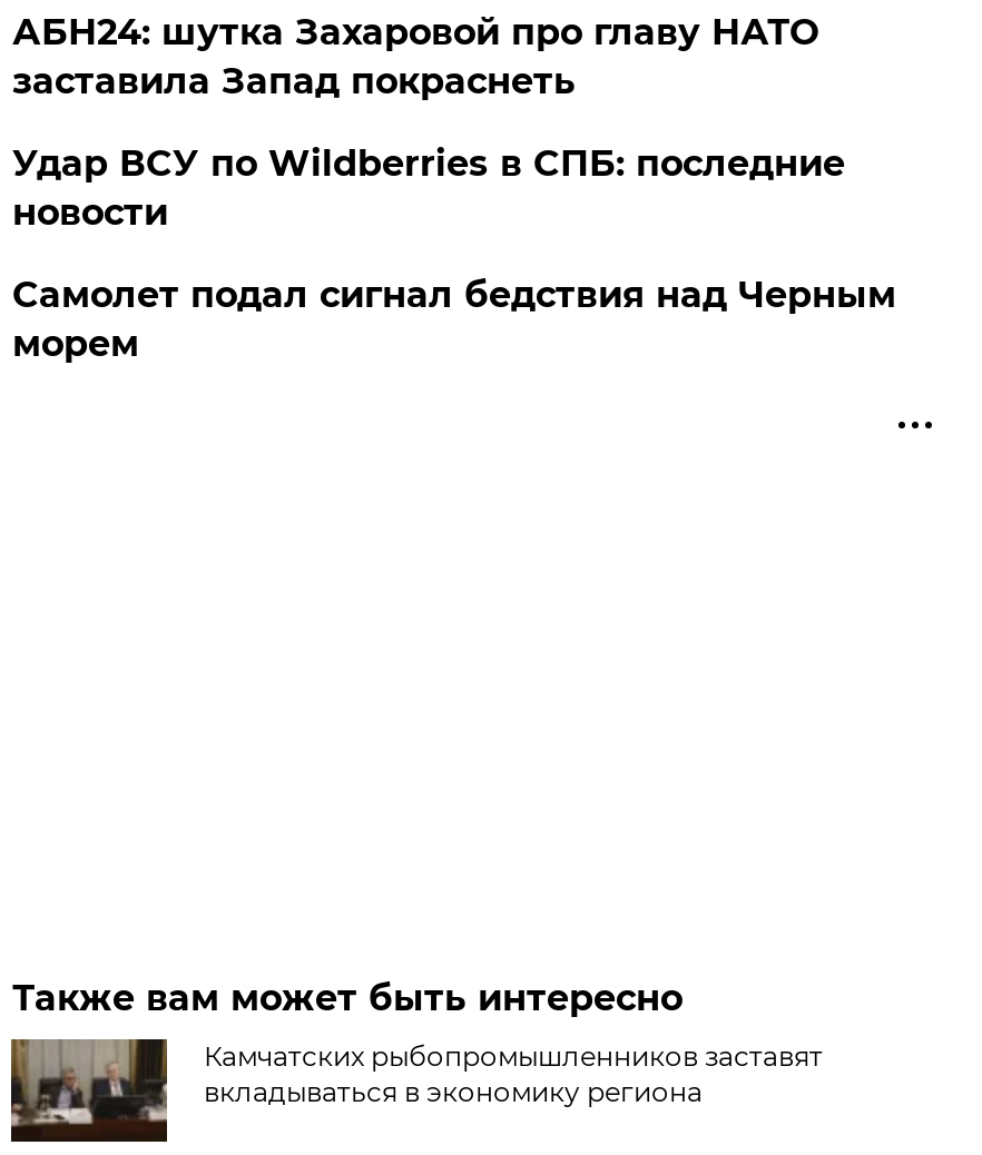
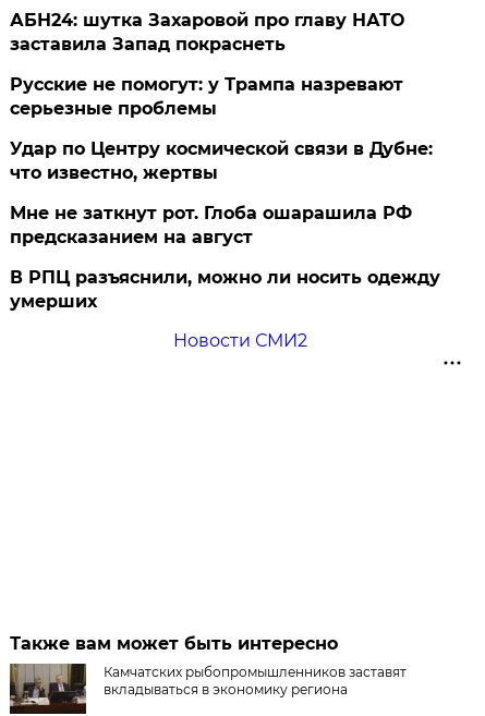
- Удар ВСУ по Wildberries в СПБ: последние
- новости
- Самолет подал сигнал бедствия над Черным
- морем
+ Русские не помогут: у Трампа назревают
+ серьезные проблемы
+ Удар по Центру космической связи в Дубне:
+ что известно, жертвы
+ Мне не заткнут рот. Глоба ошарашила РФ
+ предсказанием на август
+ В РПЦ разъяснили, можно ли носить одежду
+ умерших
+ Новости СМИ2
